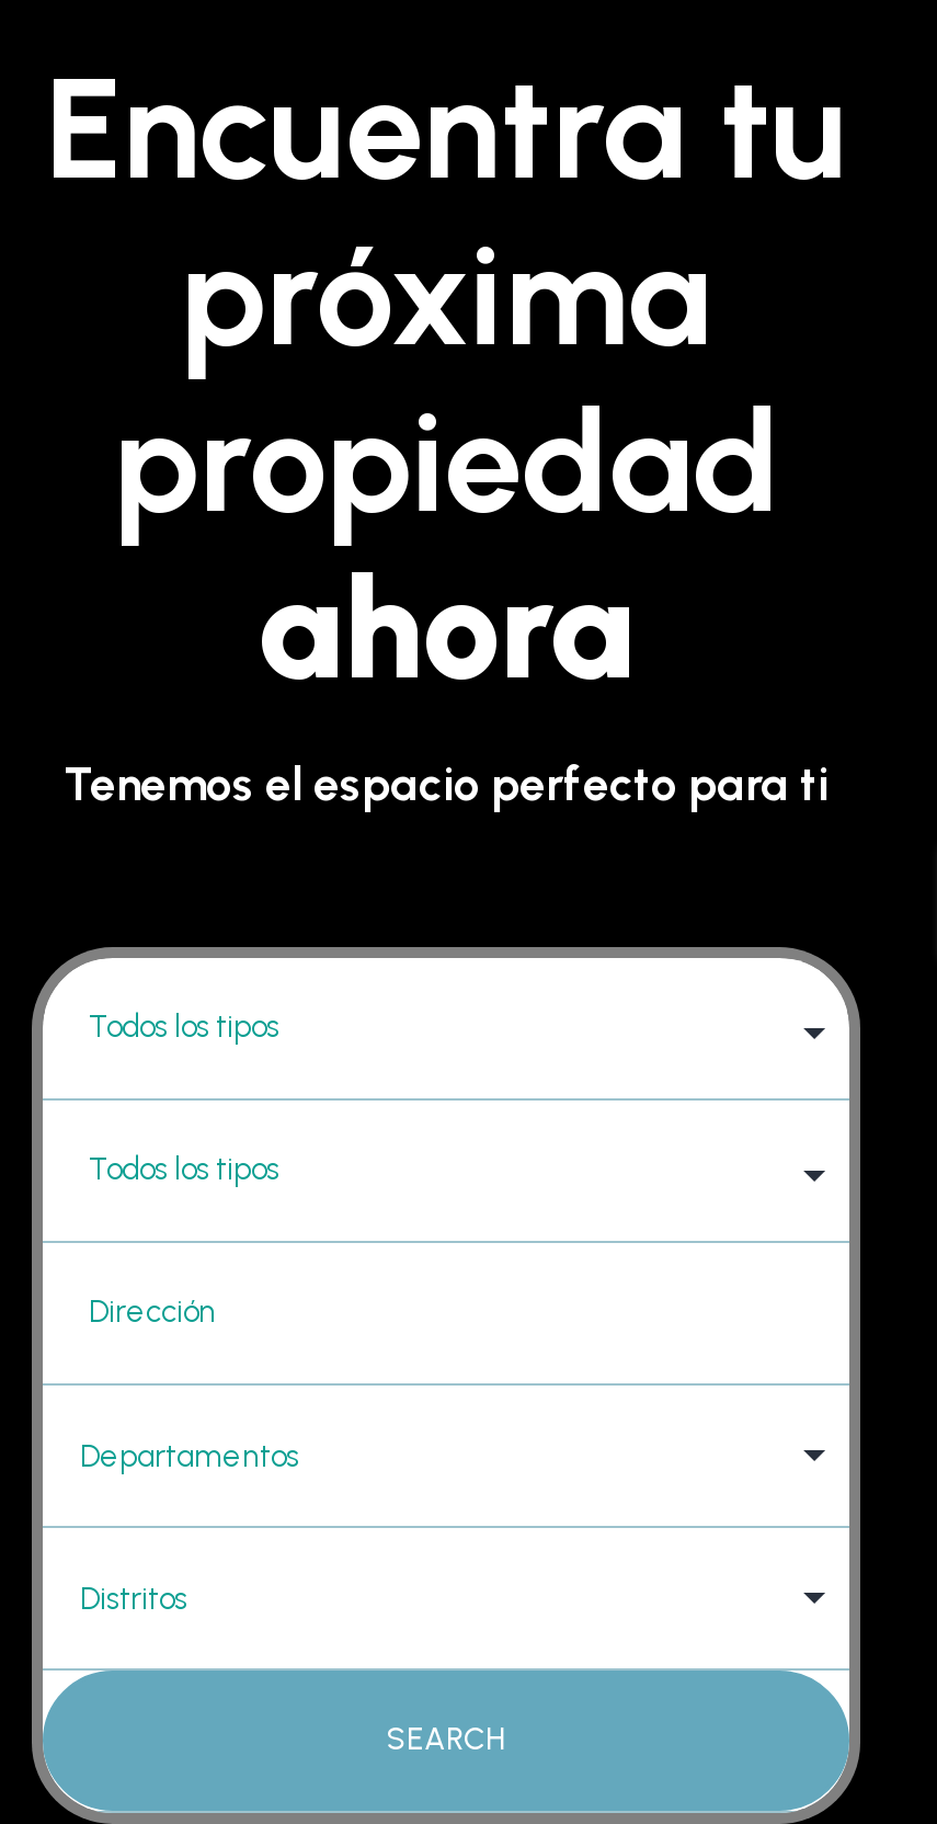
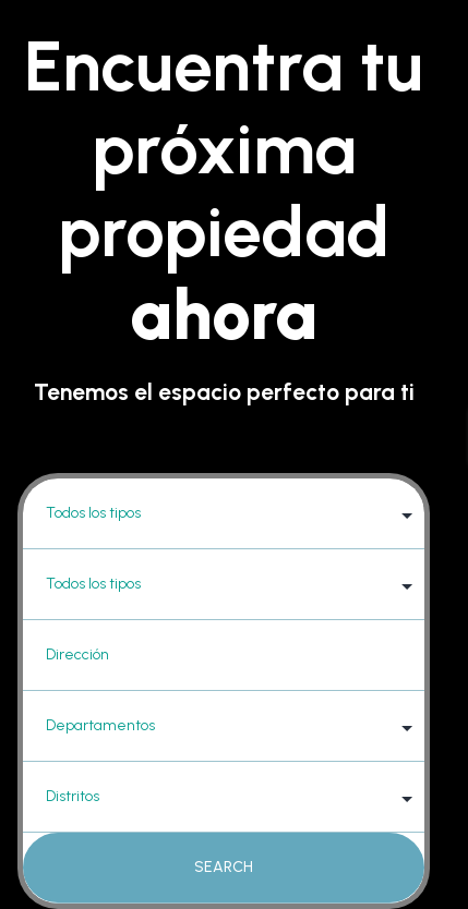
- Departamentos

- Distritos
